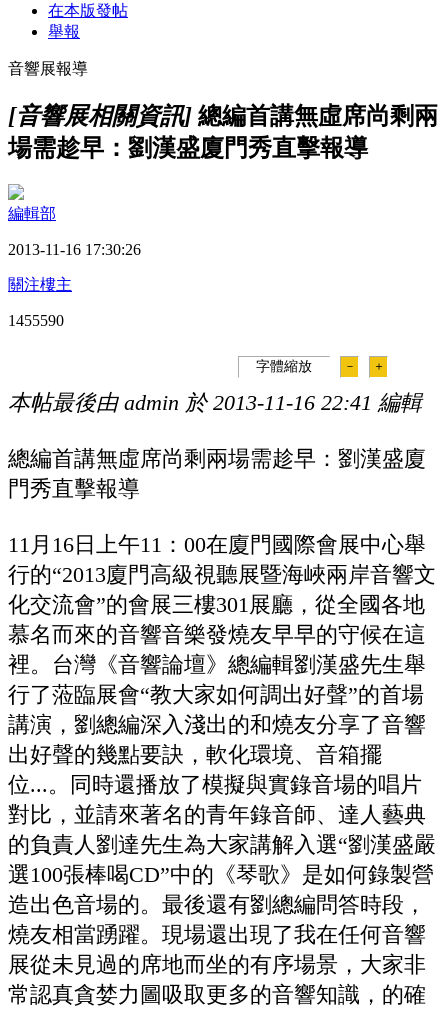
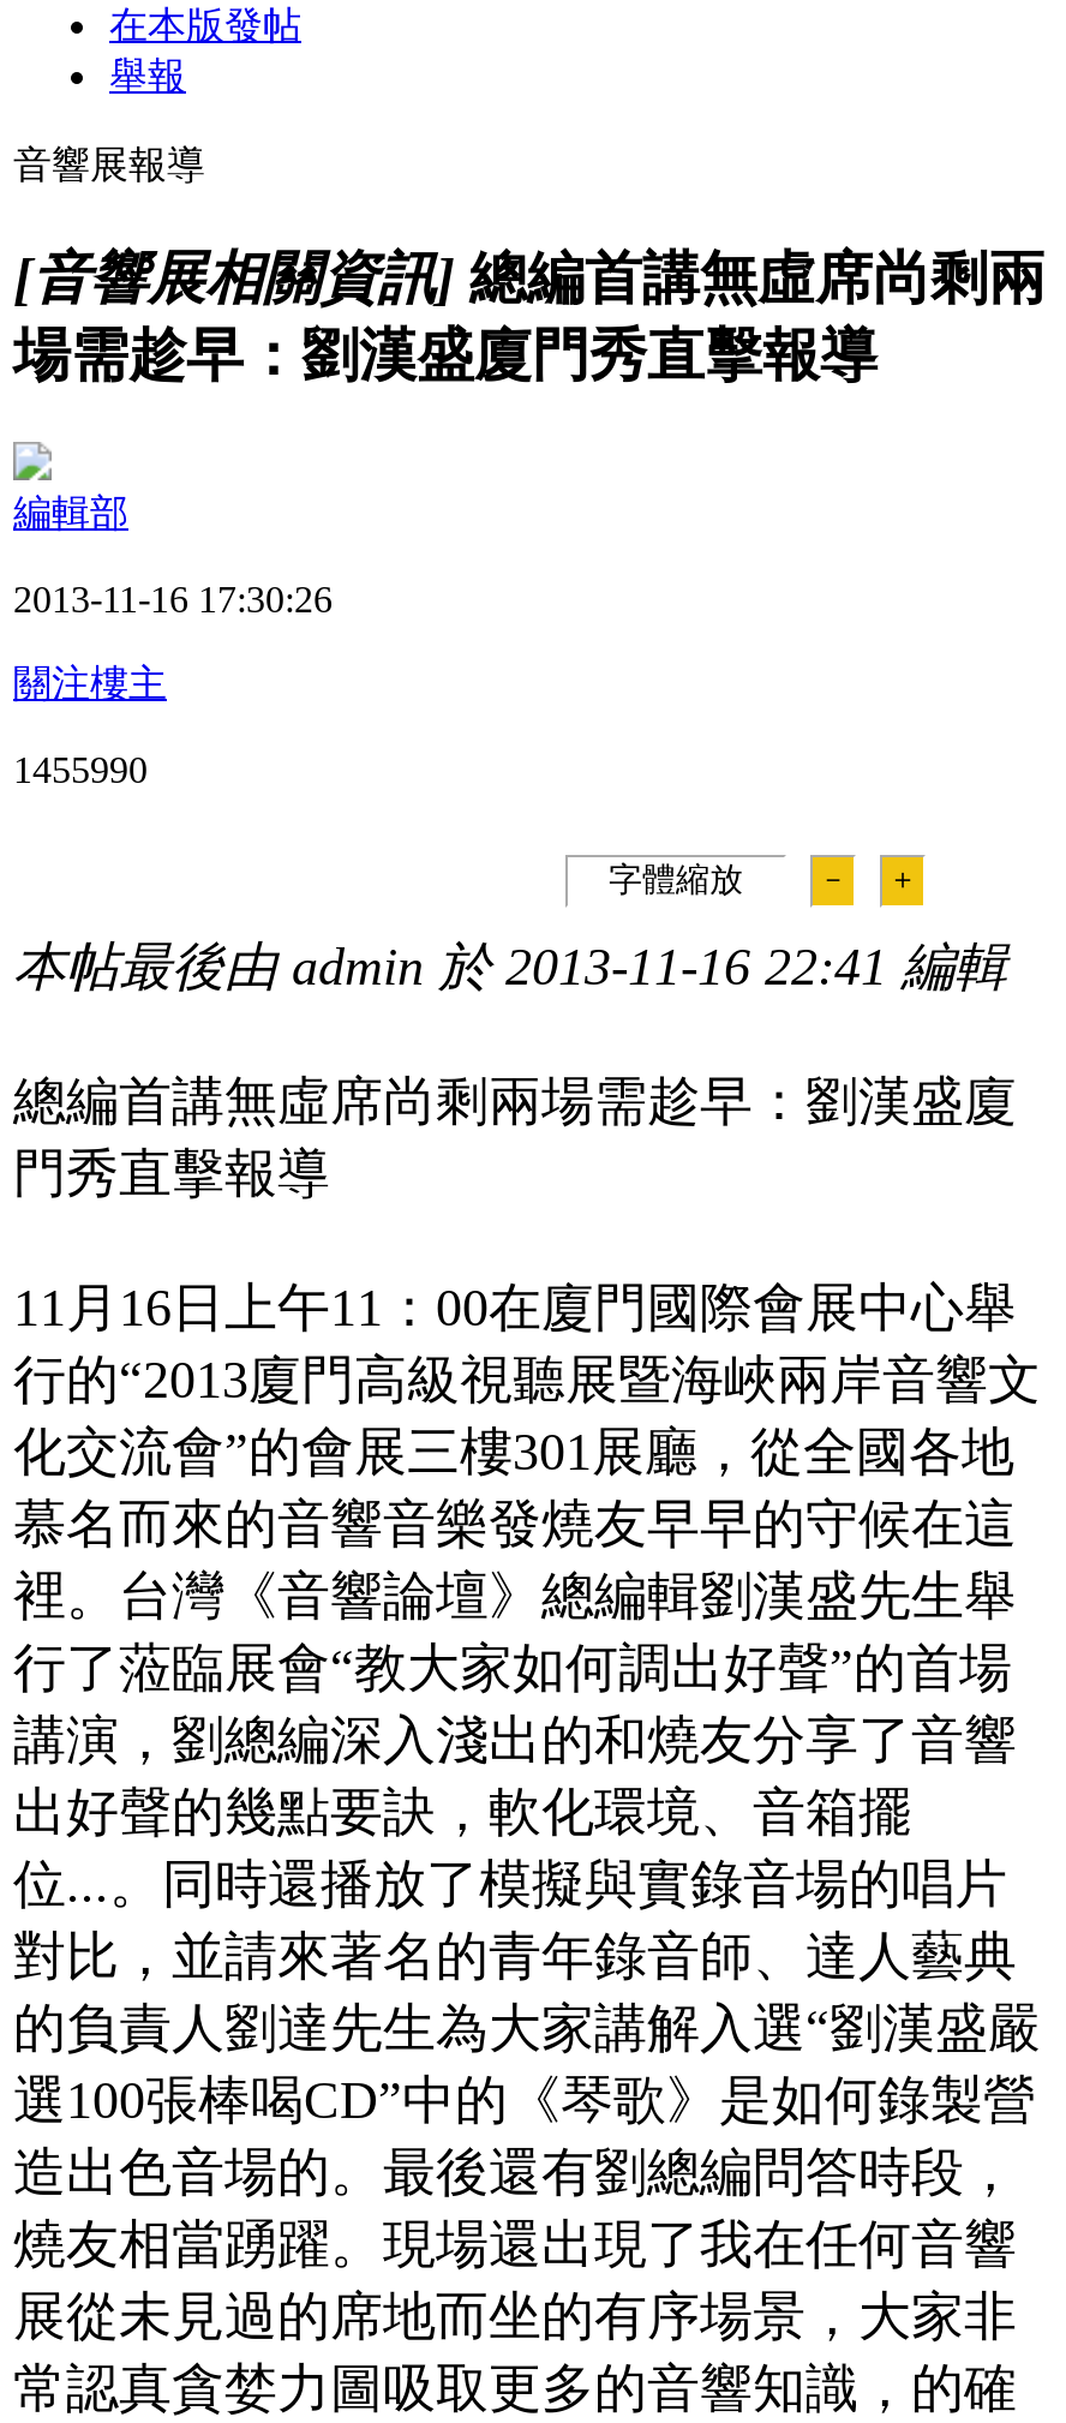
- 1455590
+ 1455990
